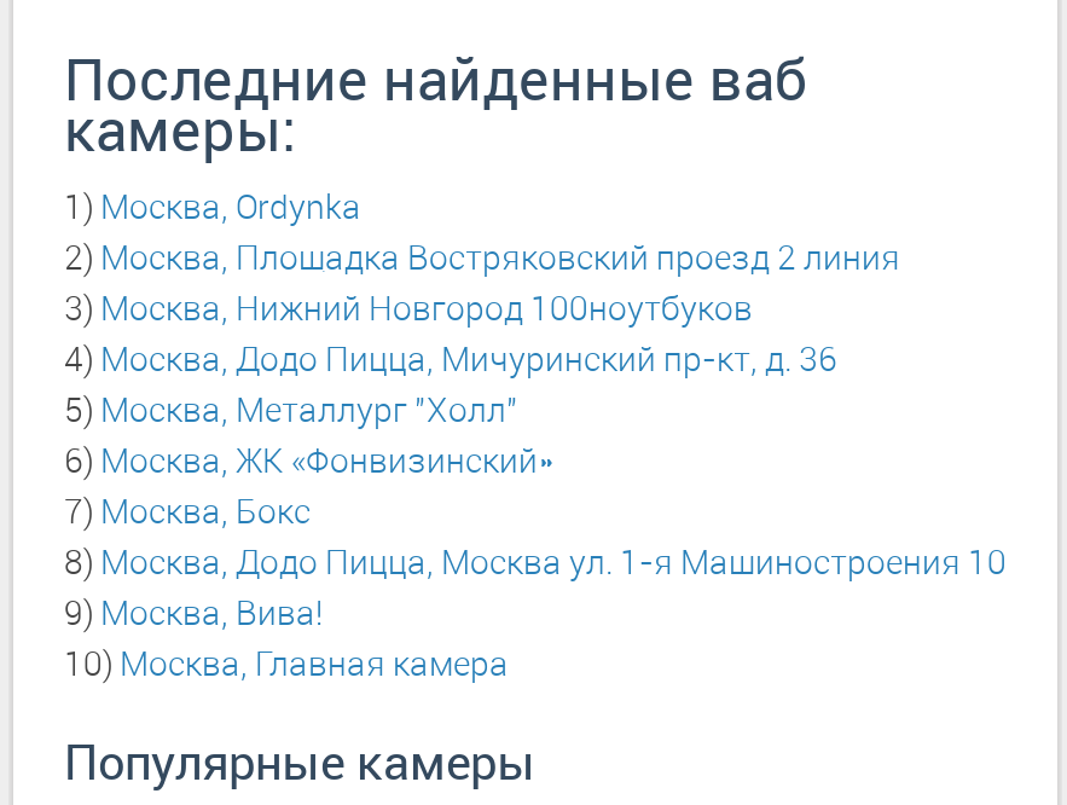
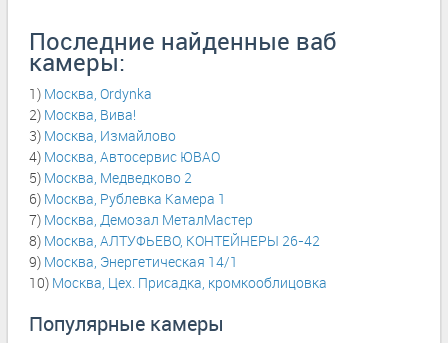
- 2) Москва, Площадка Востряковский проезд 2 линия
- 3) Москва, Нижний Новгород 100ноутбуков
- 4) Москва, Додо Пицца, Мичуринский пр-кт, д. 36
- 5) Москва, Металлург "Холл"
- 6) Москва, ЖК «Фонвизинский»
- 7) Москва, Бокс
- 8) Москва, Додо Пицца, Москва ул. 1-я Машиностроения 10
- 9) Москва, Вива!
- 10) Москва, Главная камера
+ 2) Москва, Вива!
+ 3) Москва, Измайлово
+ 4) Москва, Автосервис ЮВАО
+ 5) Москва, Медведково 2
+ 6) Москва, Рублевка Камера 1
+ 7) Москва, Демозал МеталМастер
+ 8) Москва, АЛТУФЬЕВО, КОНТЕЙНЕРЫ 26-42
+ 9) Москва, Энергетическая 14/1
+ 10) Москва, Цех. Присадка, кромкооблицовка
